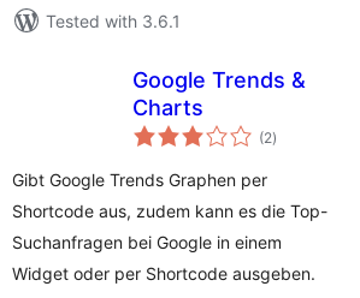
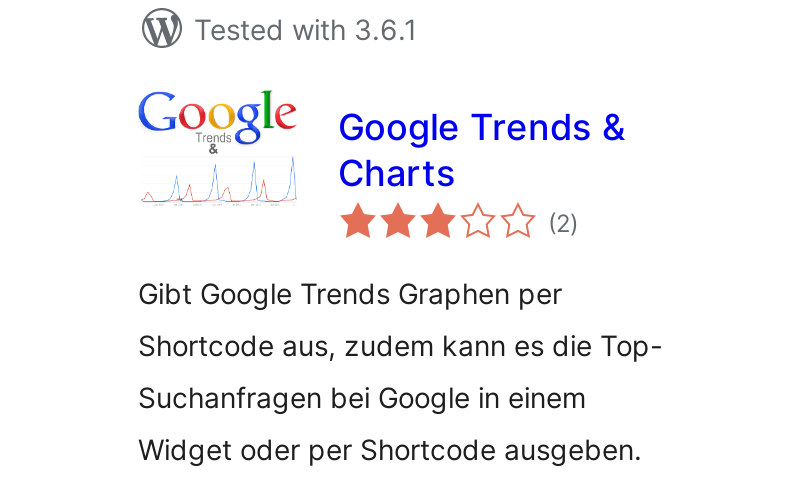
+ [image]
